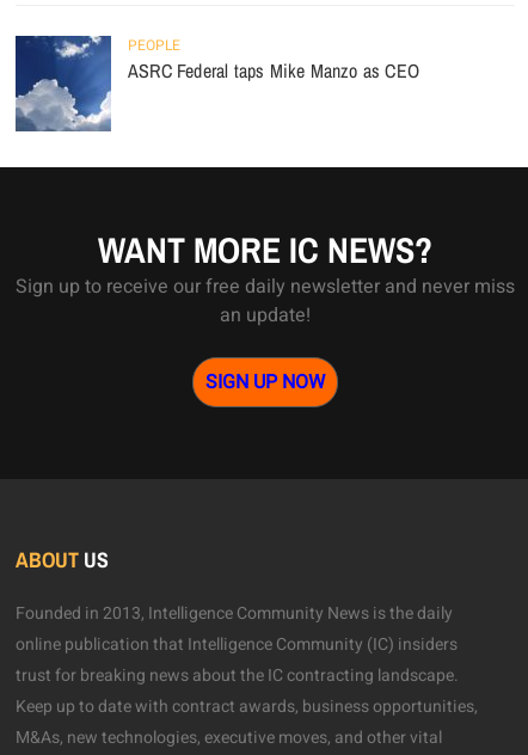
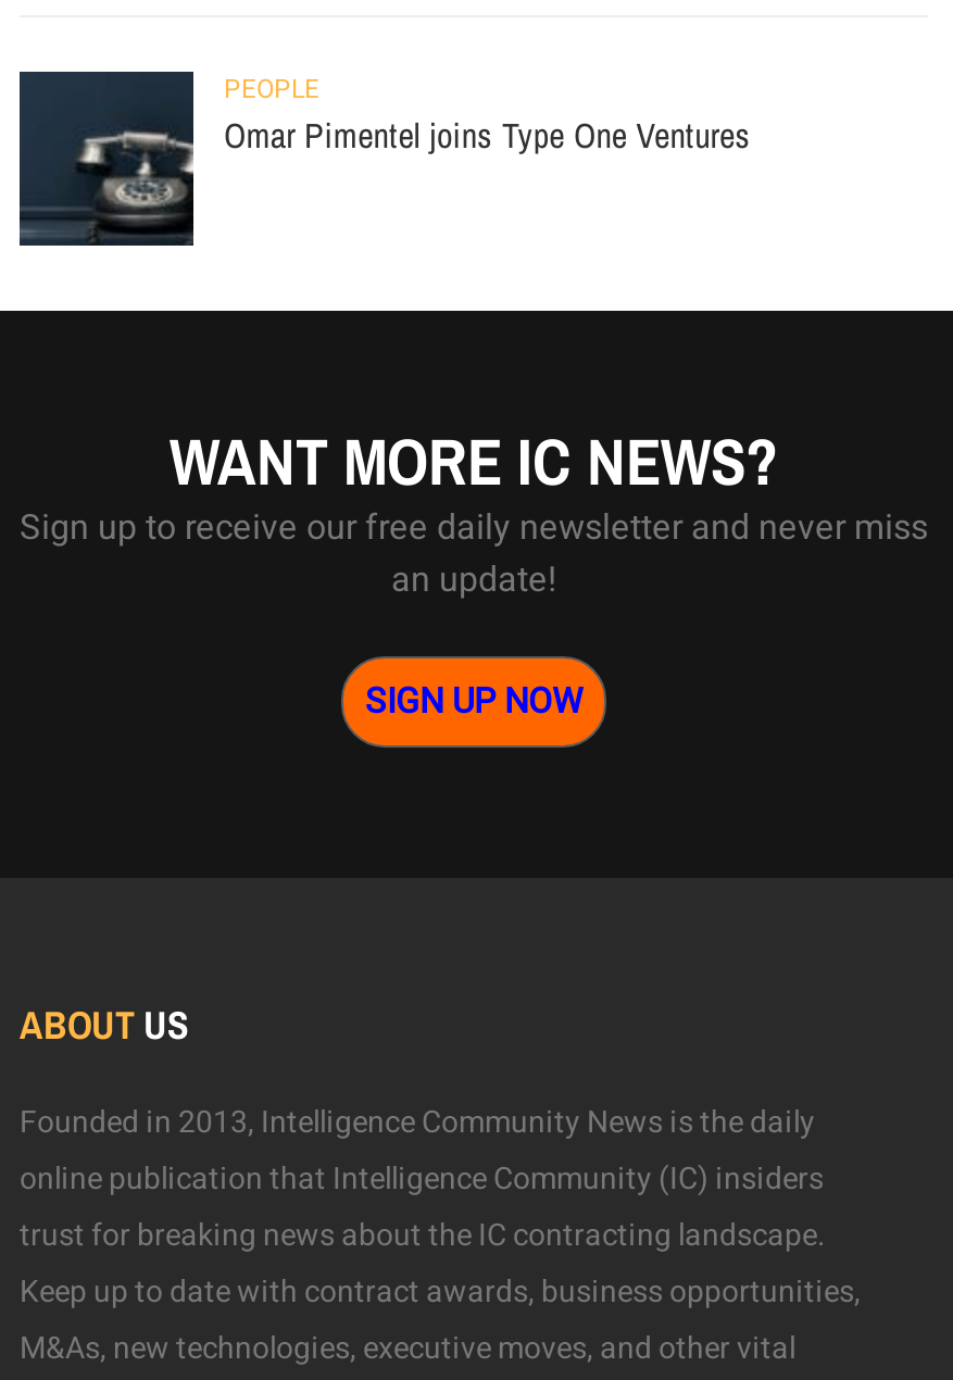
- [image]
- ASRC Federal taps Mike Manzo as CEO
+ [image]
+ Omar Pimentel joins Type One Ventures
